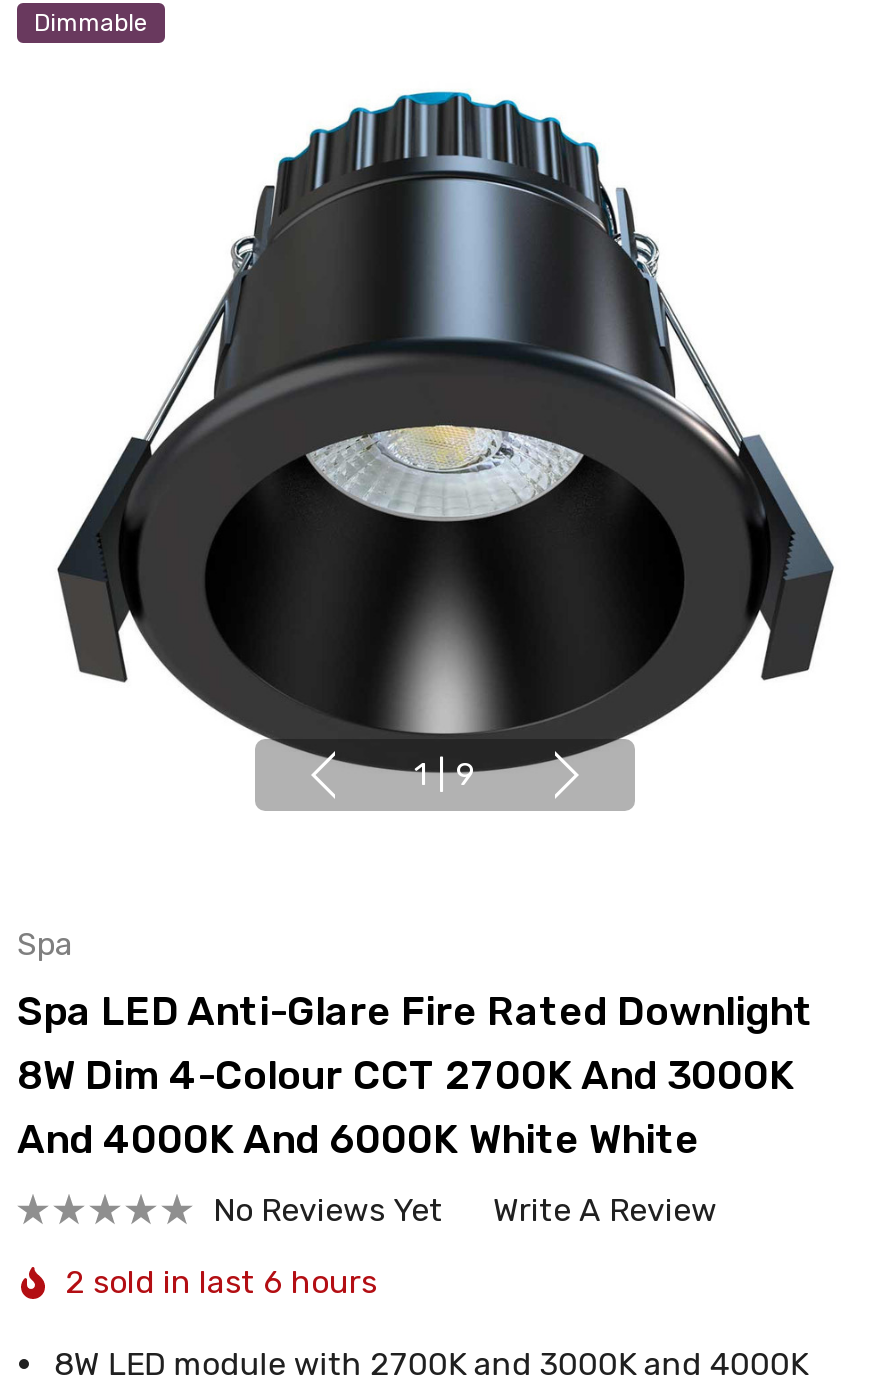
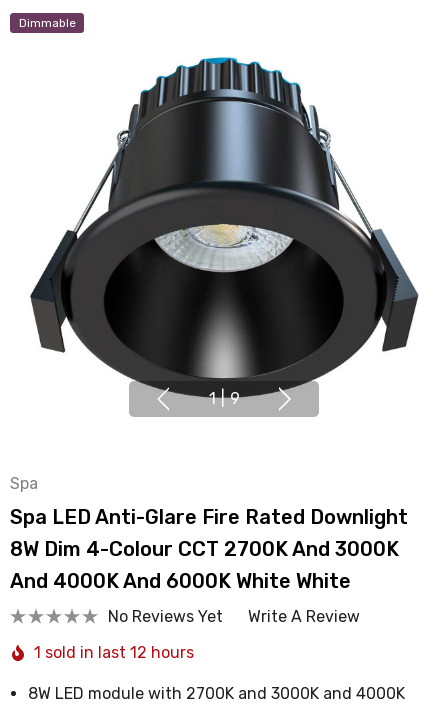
- 2 sold in last 6 hours
+ 1 sold in last 12 hours
